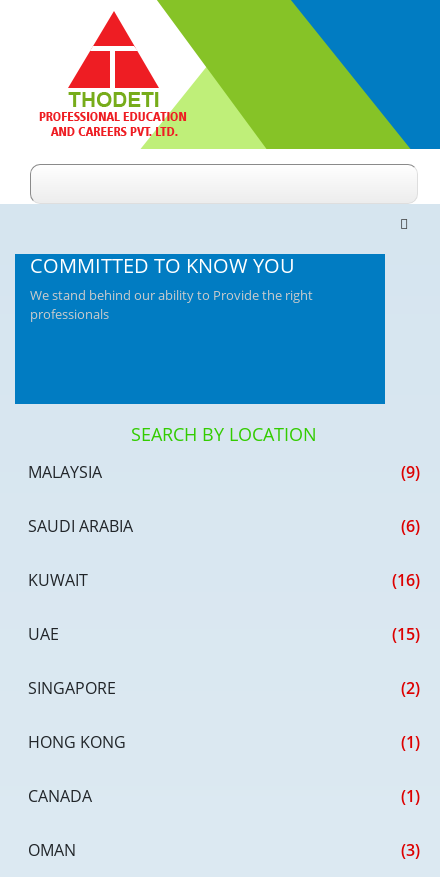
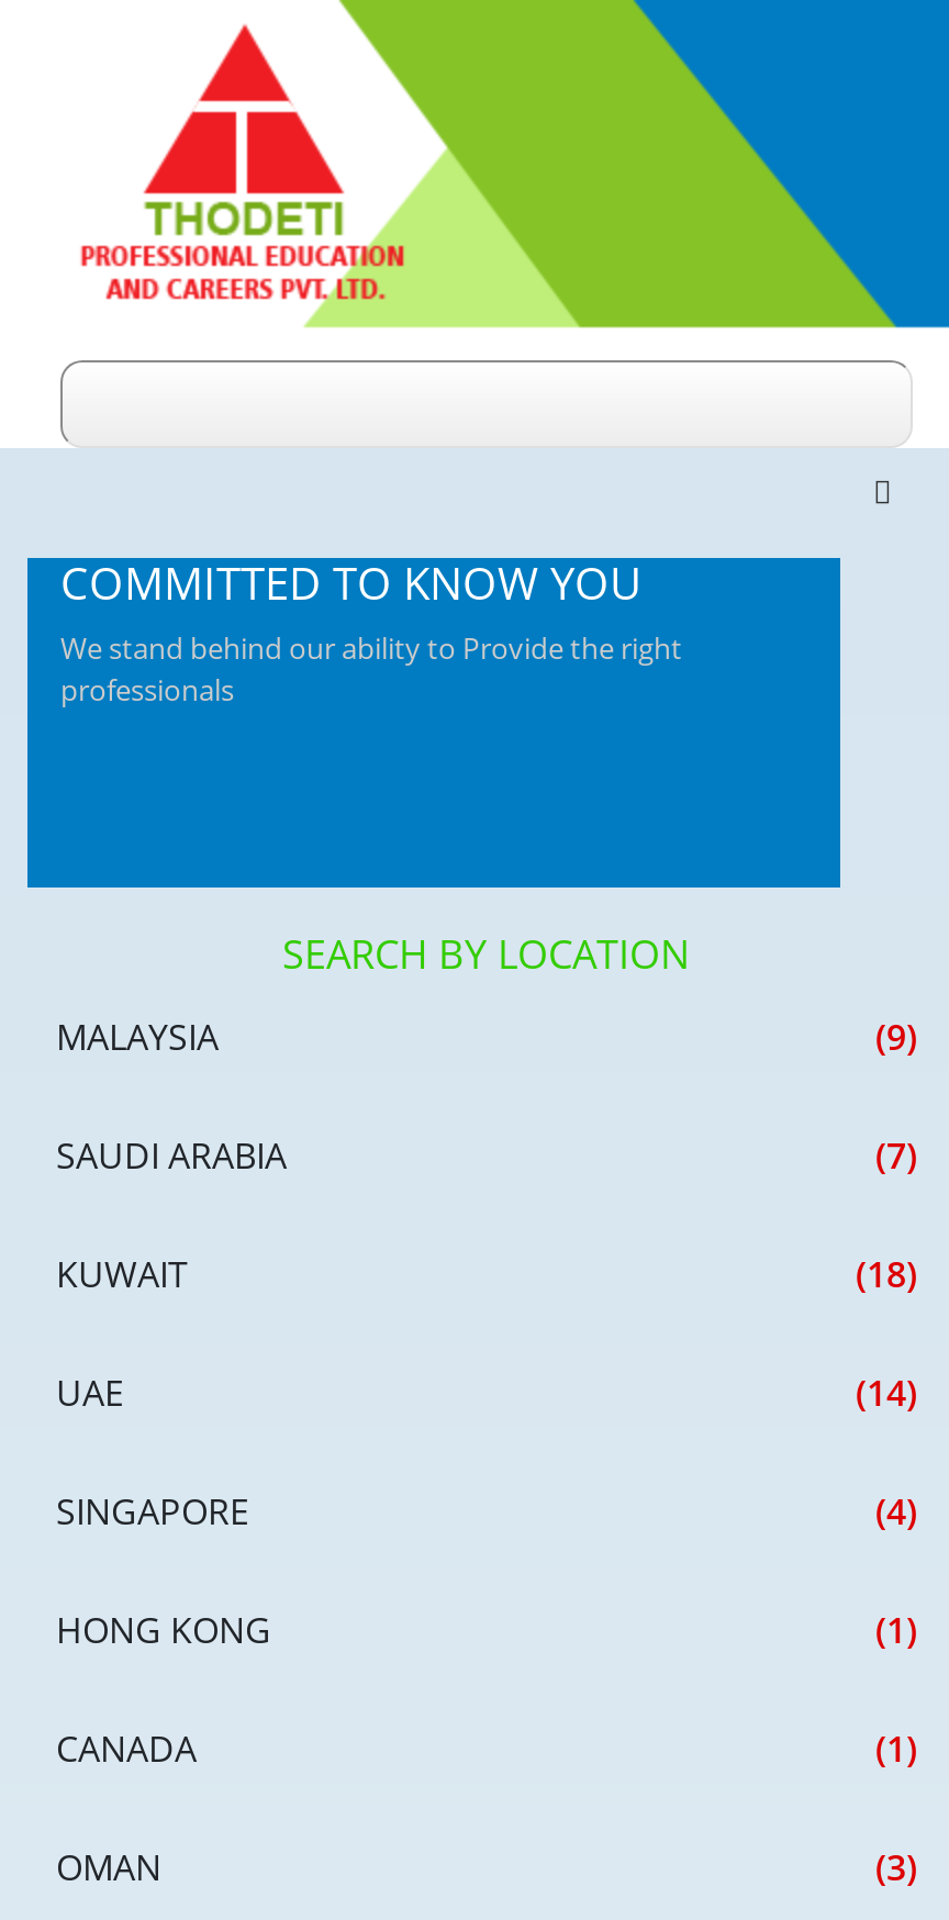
- (6)
+ (7)

- (16)
+ (18)

- (15)
+ (14)

- (2)
+ (4)
